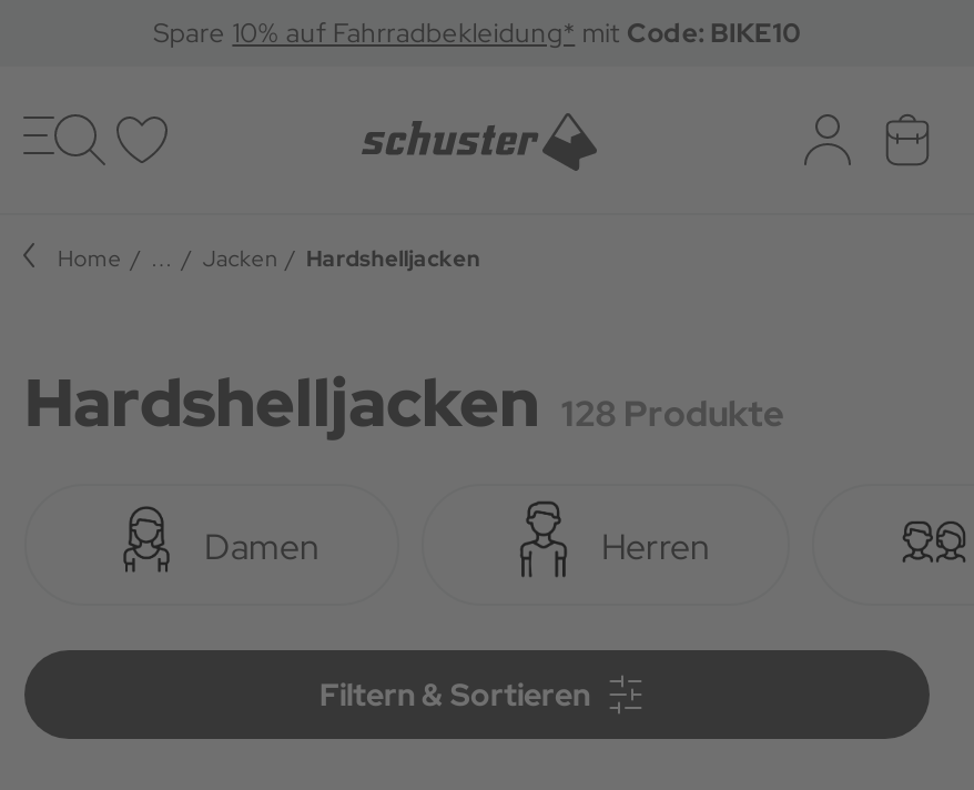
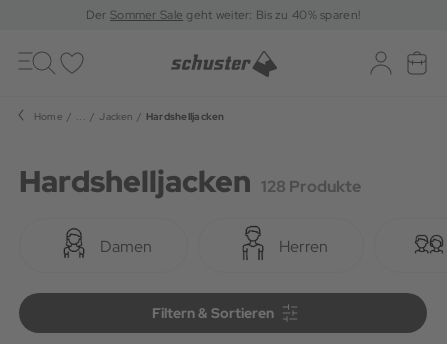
- Spare 10% auf Fahrradbekleidung* mit Code: BIKE10
+ Der Sommer Sale geht weiter: Bis zu 40% sparen!
